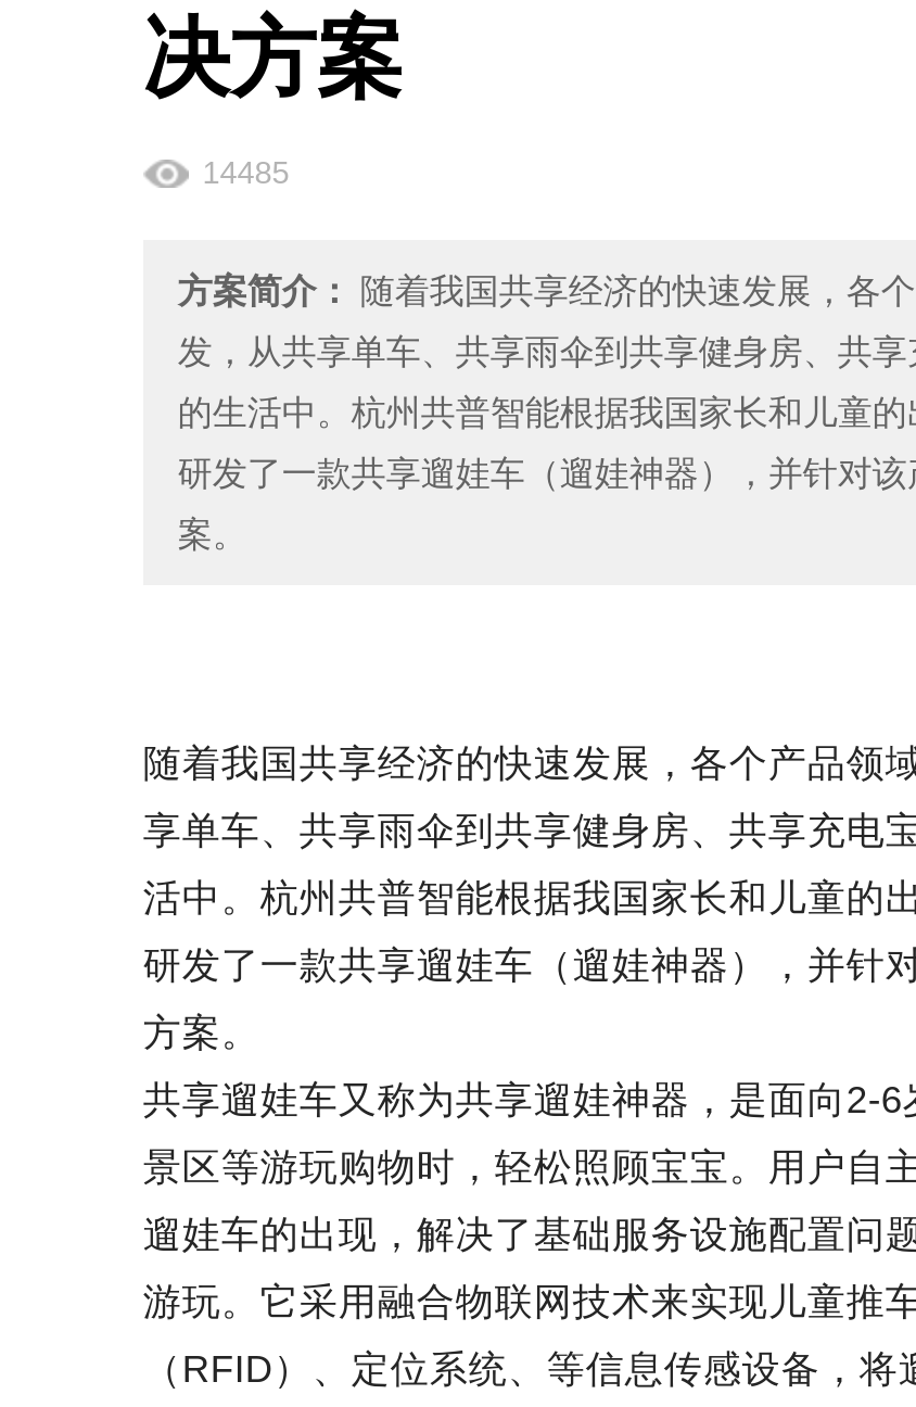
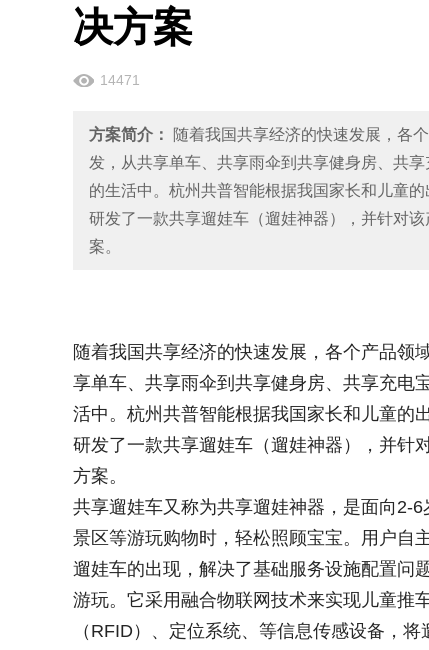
- 14485
+ 14471
